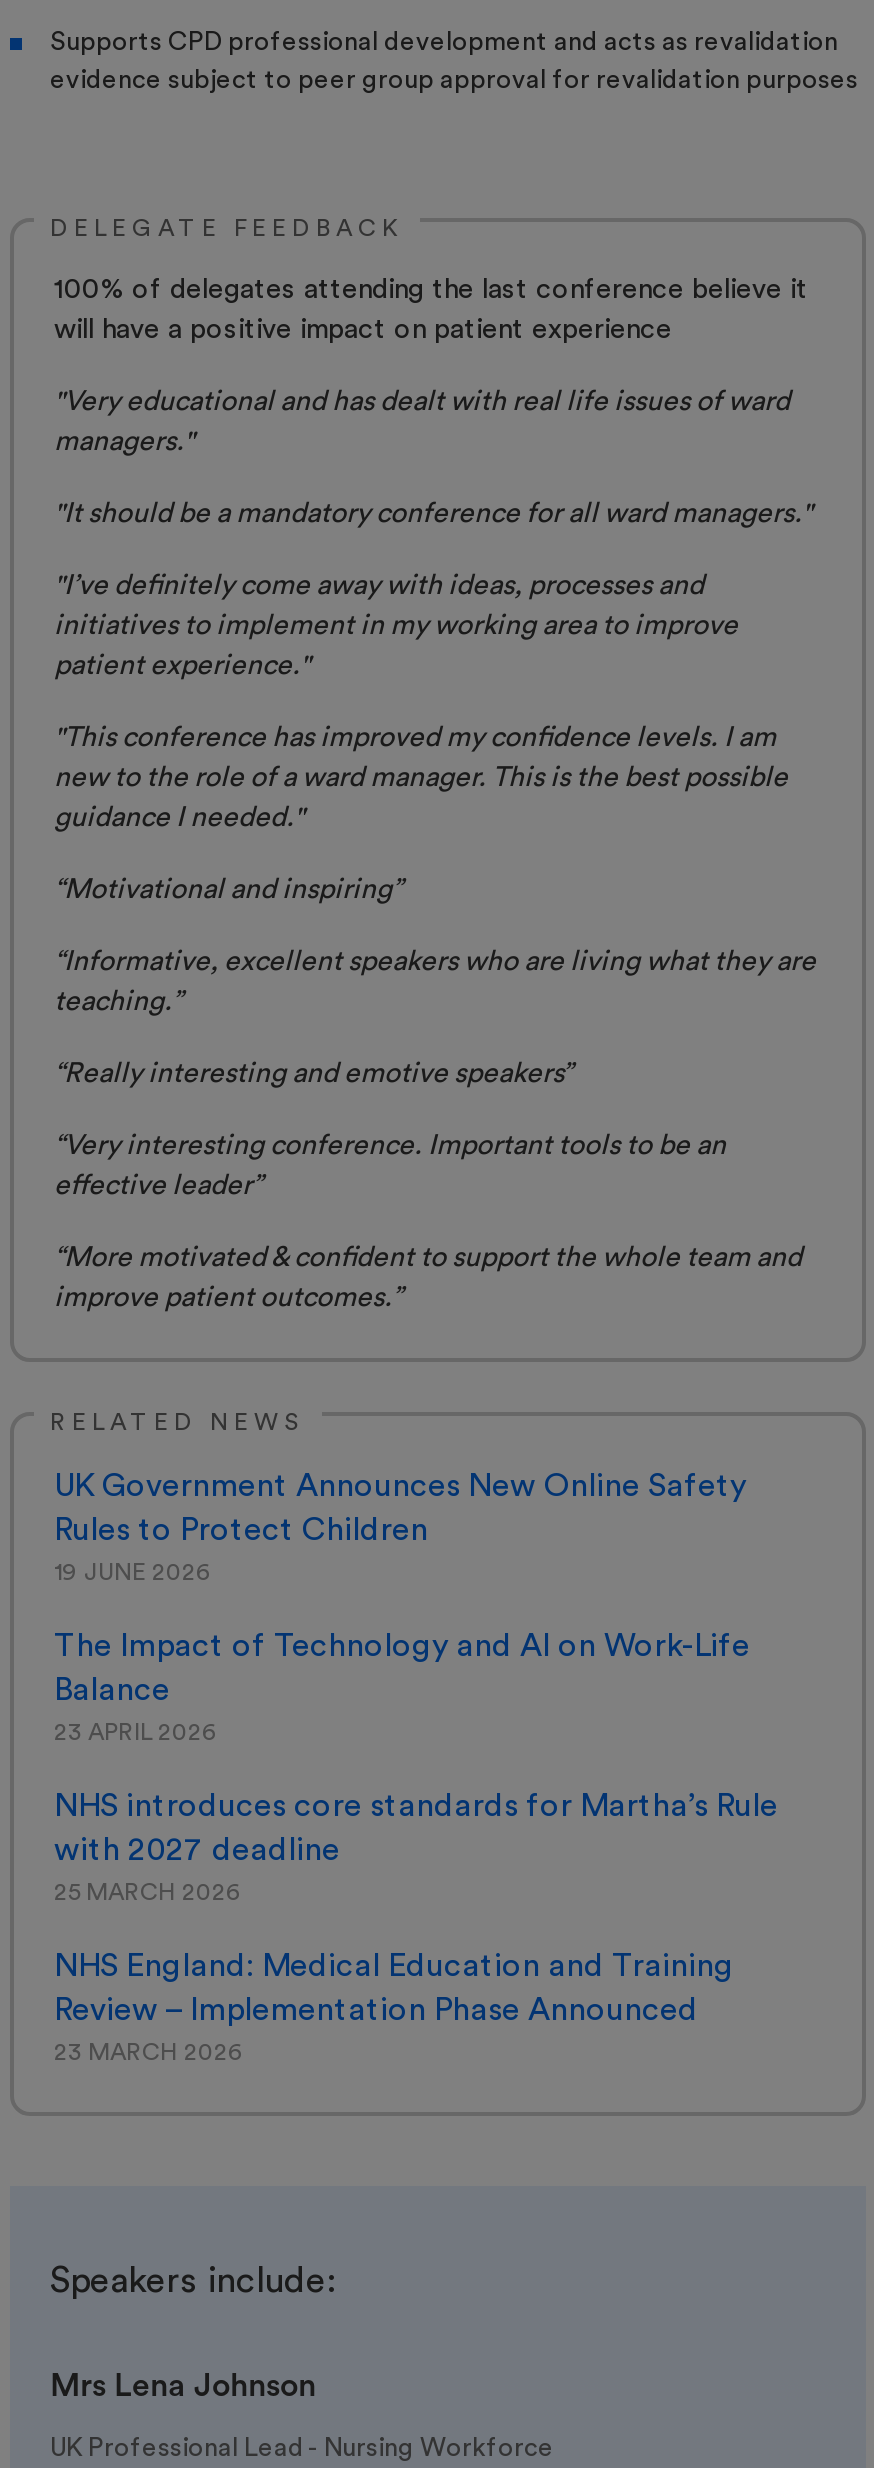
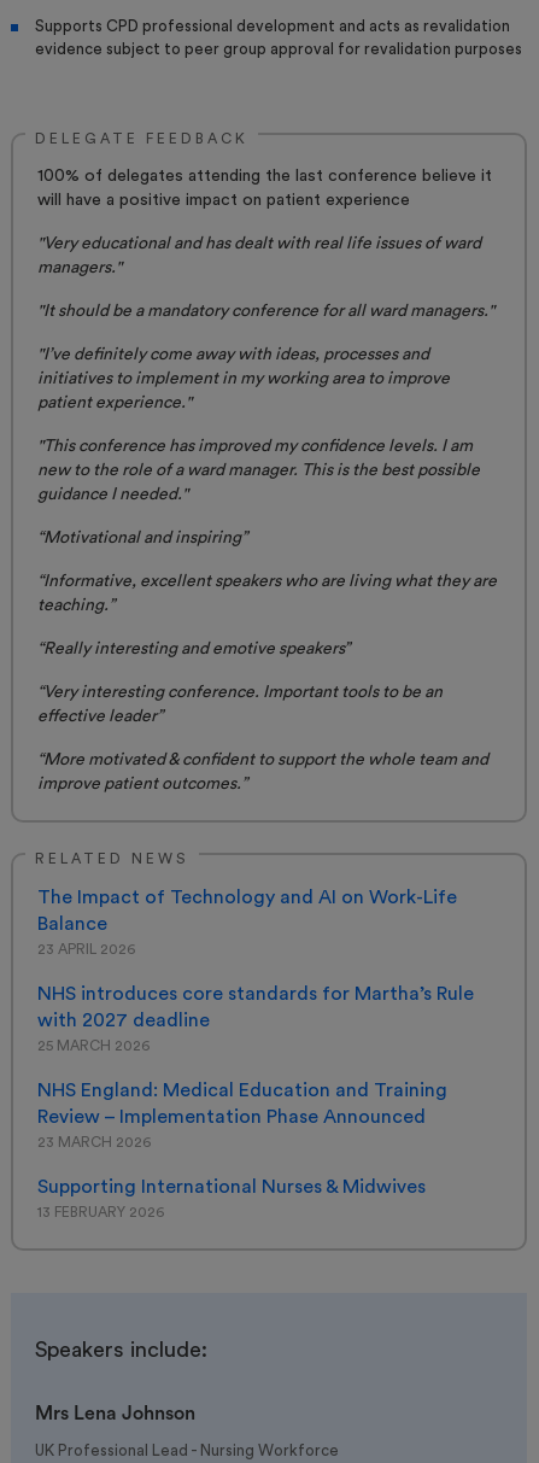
- UK Government Announces New Online Safety
- Rules to Protect Children
- 19 JUNE 2026

moved up: The Impact of Technology and AI on Work-Life | Balance | 23 APRIL 2026 | ... | Review – Implementation Phase Announced | 23 MARCH 2026

+ Supporting International Nurses & Midwives
+ 13 FEBRUARY 2026
